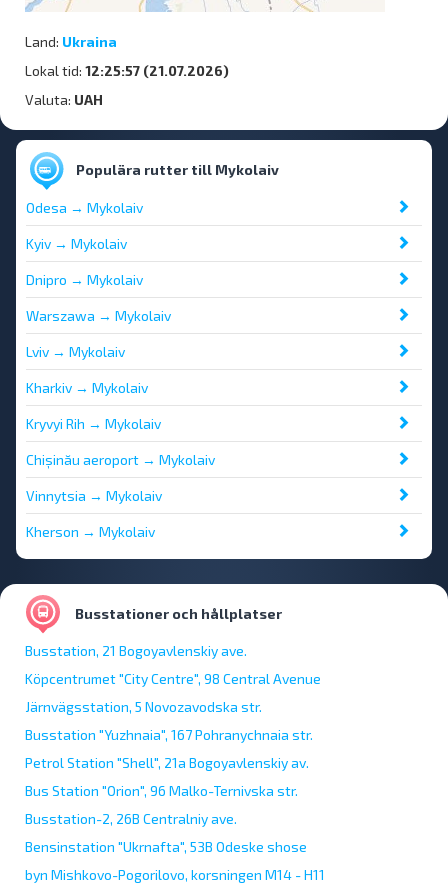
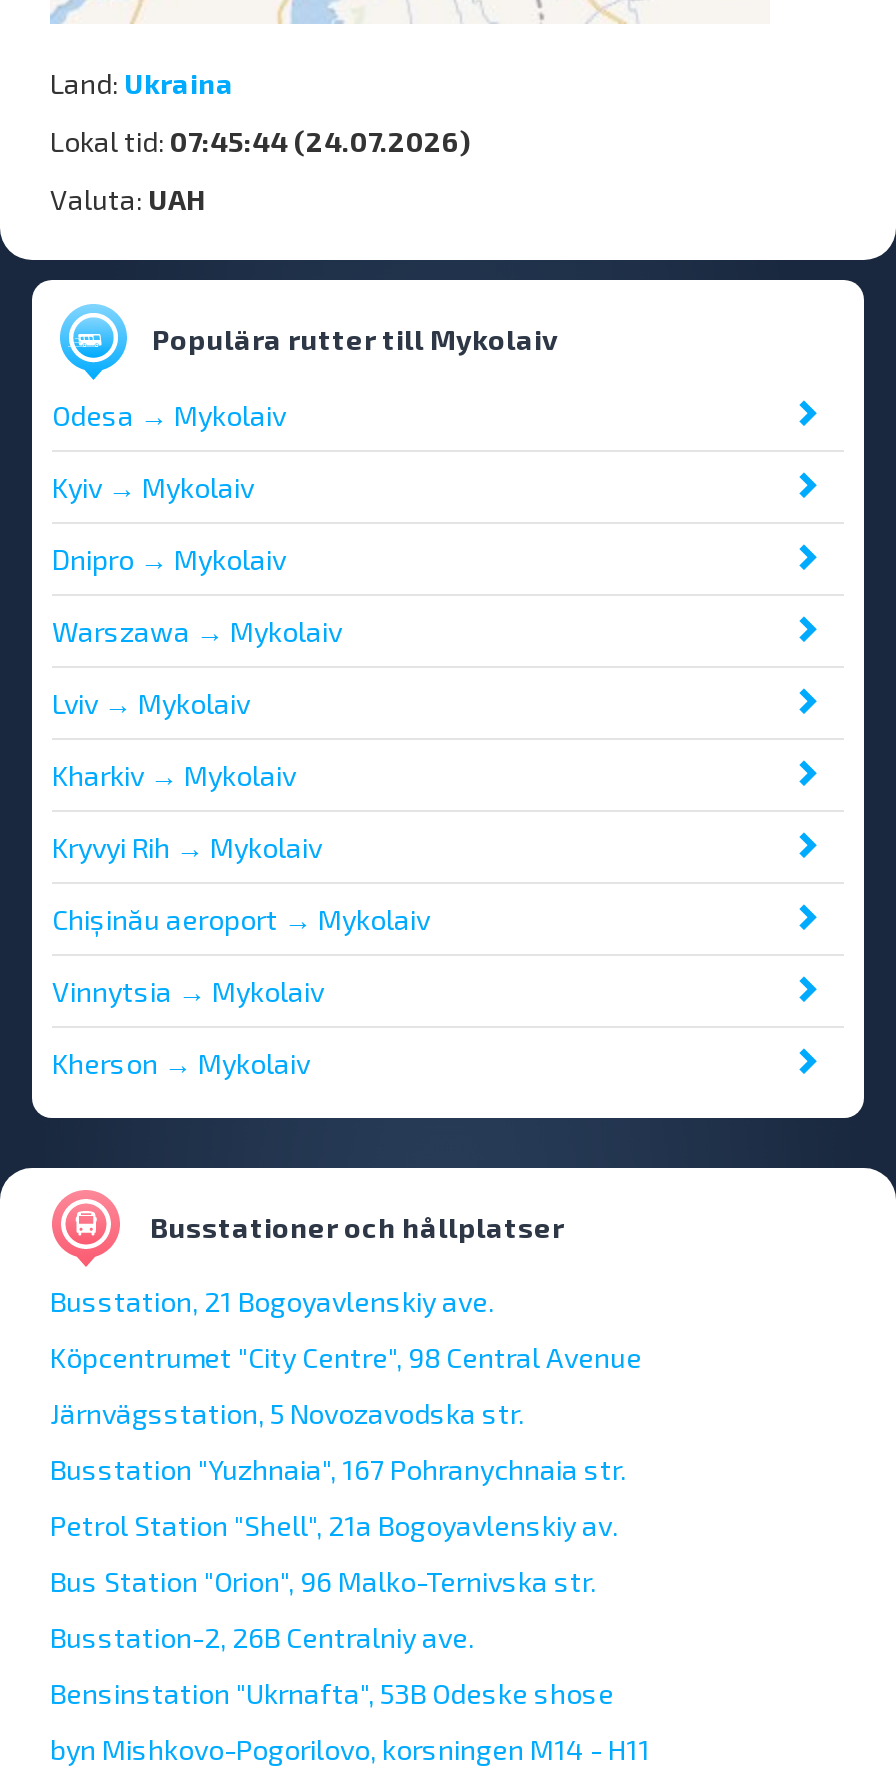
- Lokal tid: 12:25:57 (21.07.2026)
+ Lokal tid: 07:45:44 (24.07.2026)
